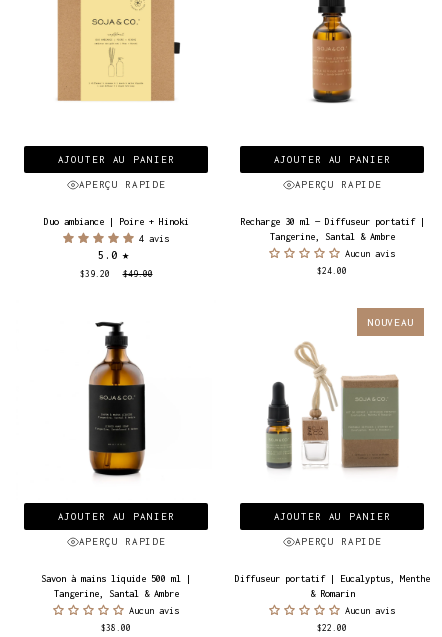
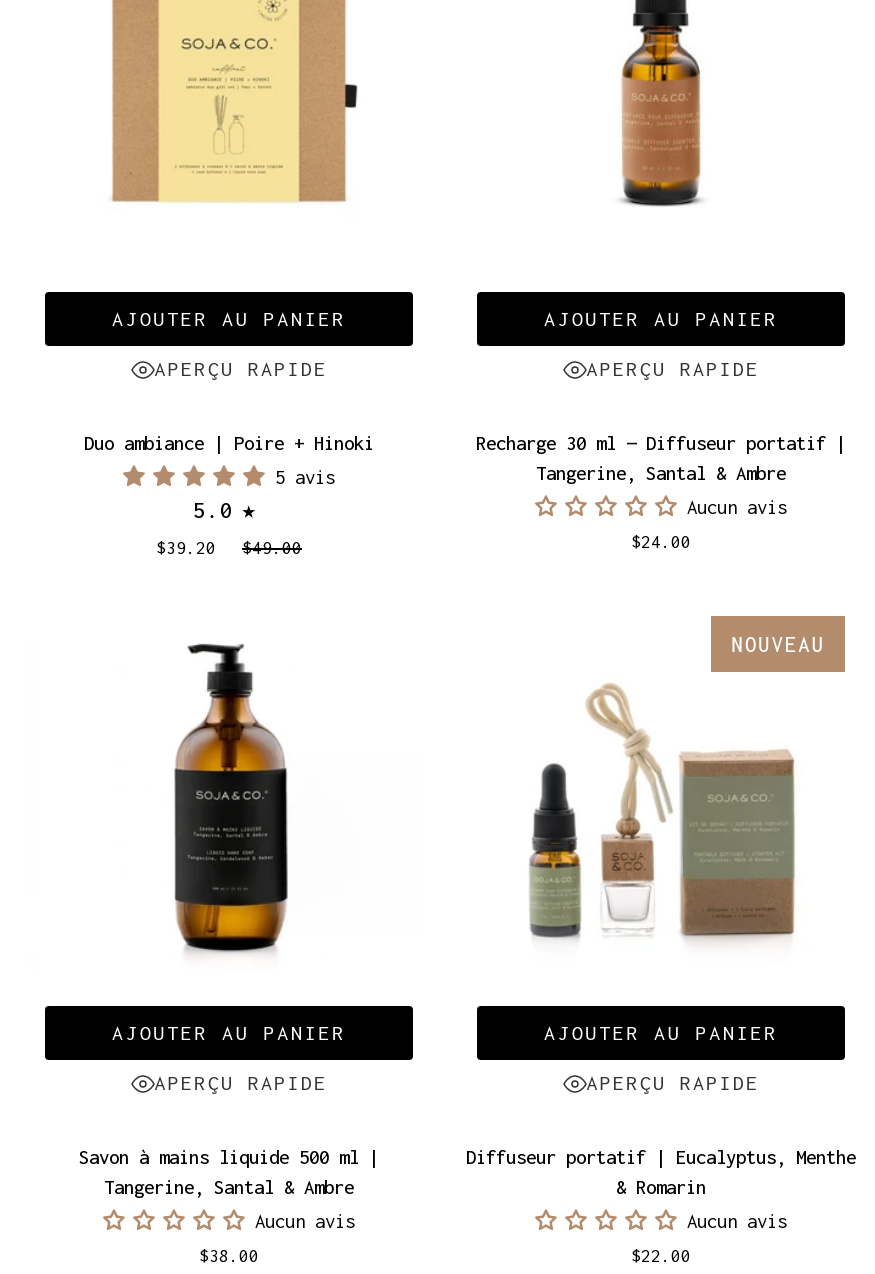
- 4 avis
+ 5 avis
